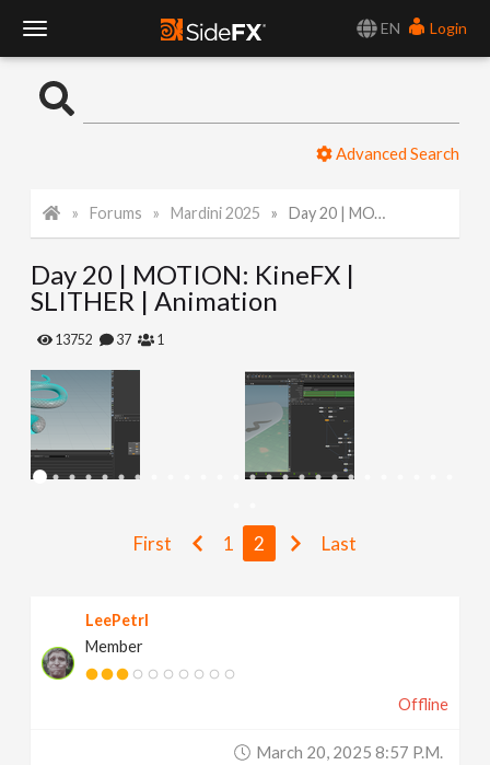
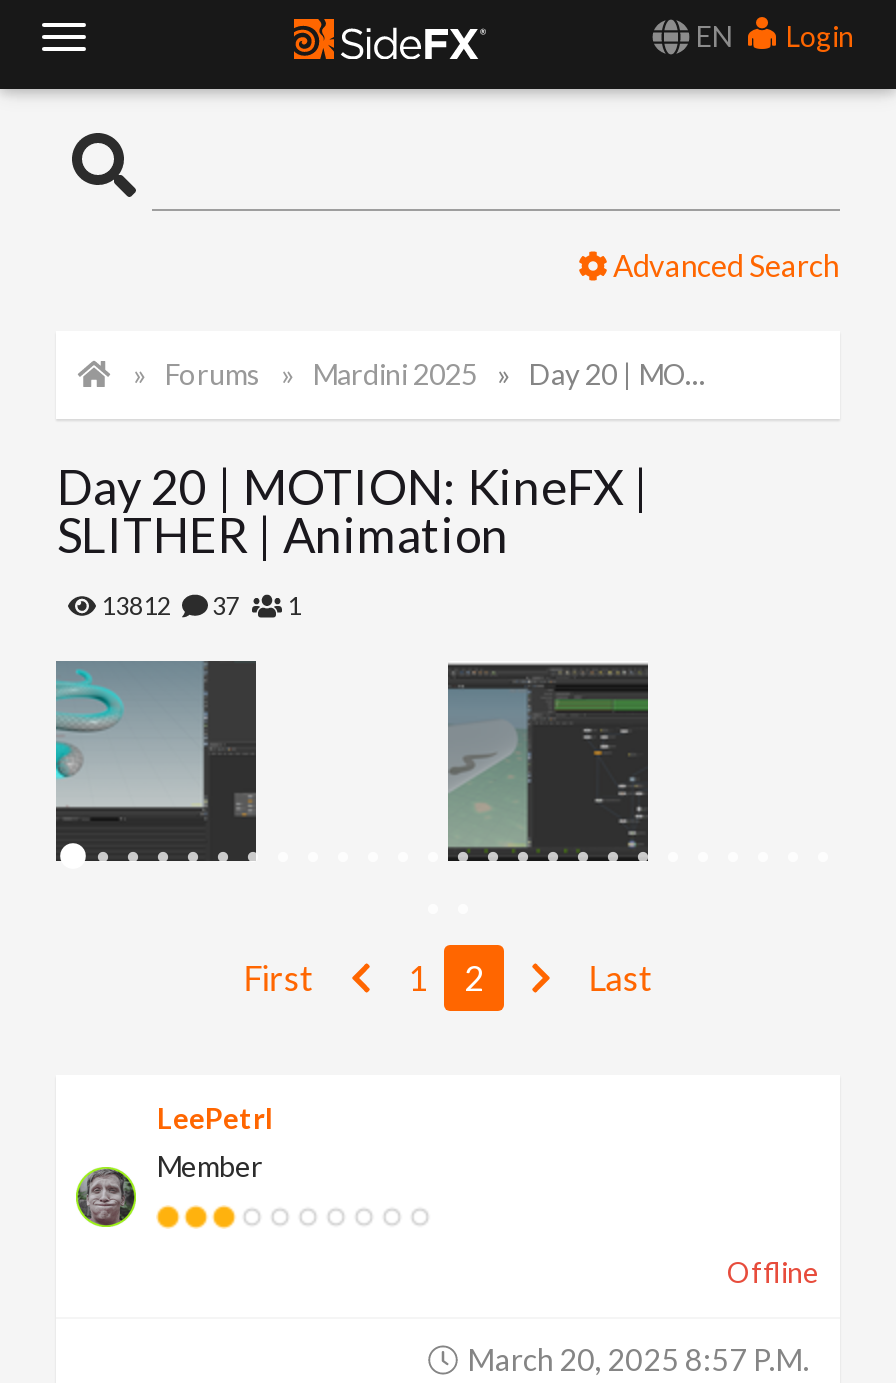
- 13752
+ 13812
